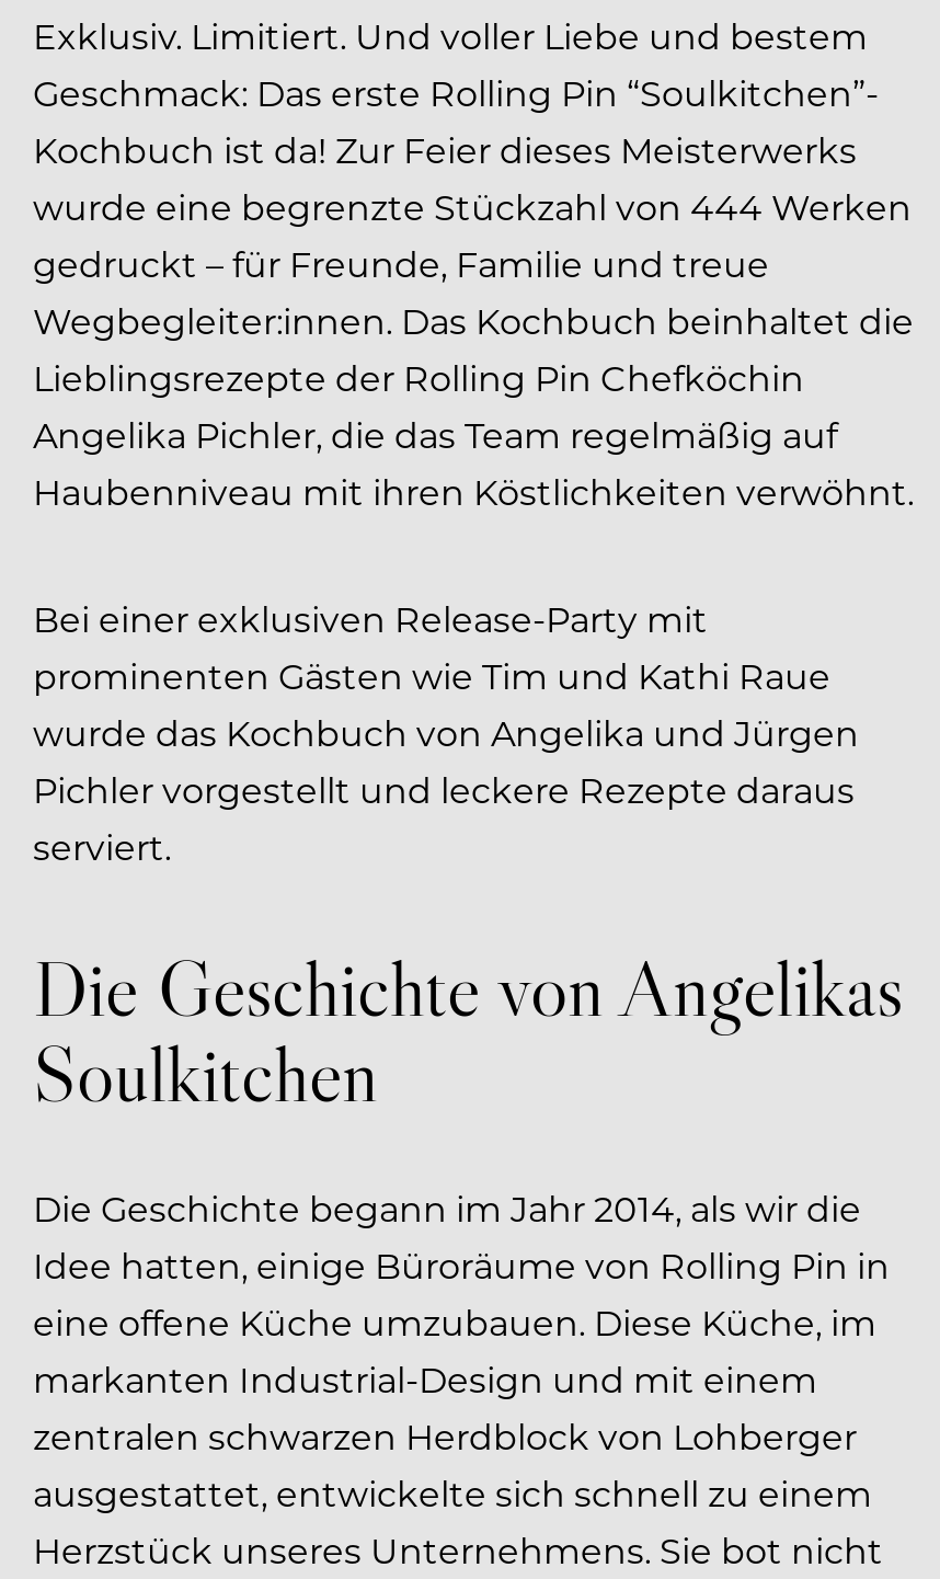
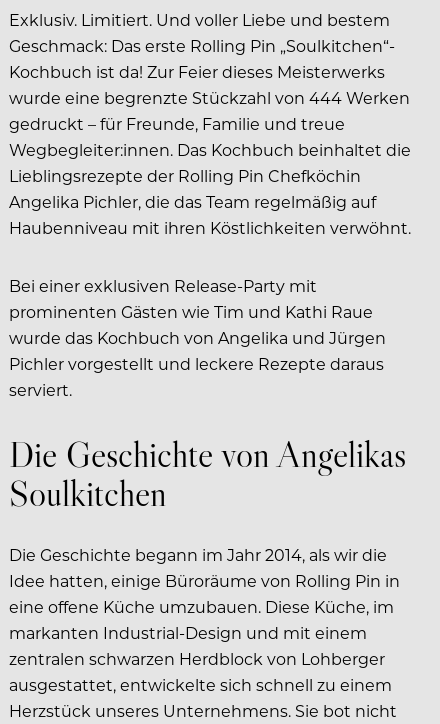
- Geschmack: Das erste Rolling Pin “Soulkitchen”-
+ Geschmack: Das erste Rolling Pin „Soulkitchen“-
